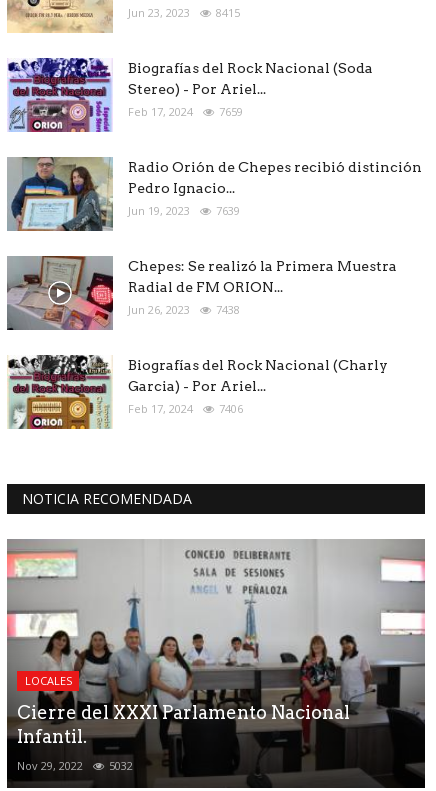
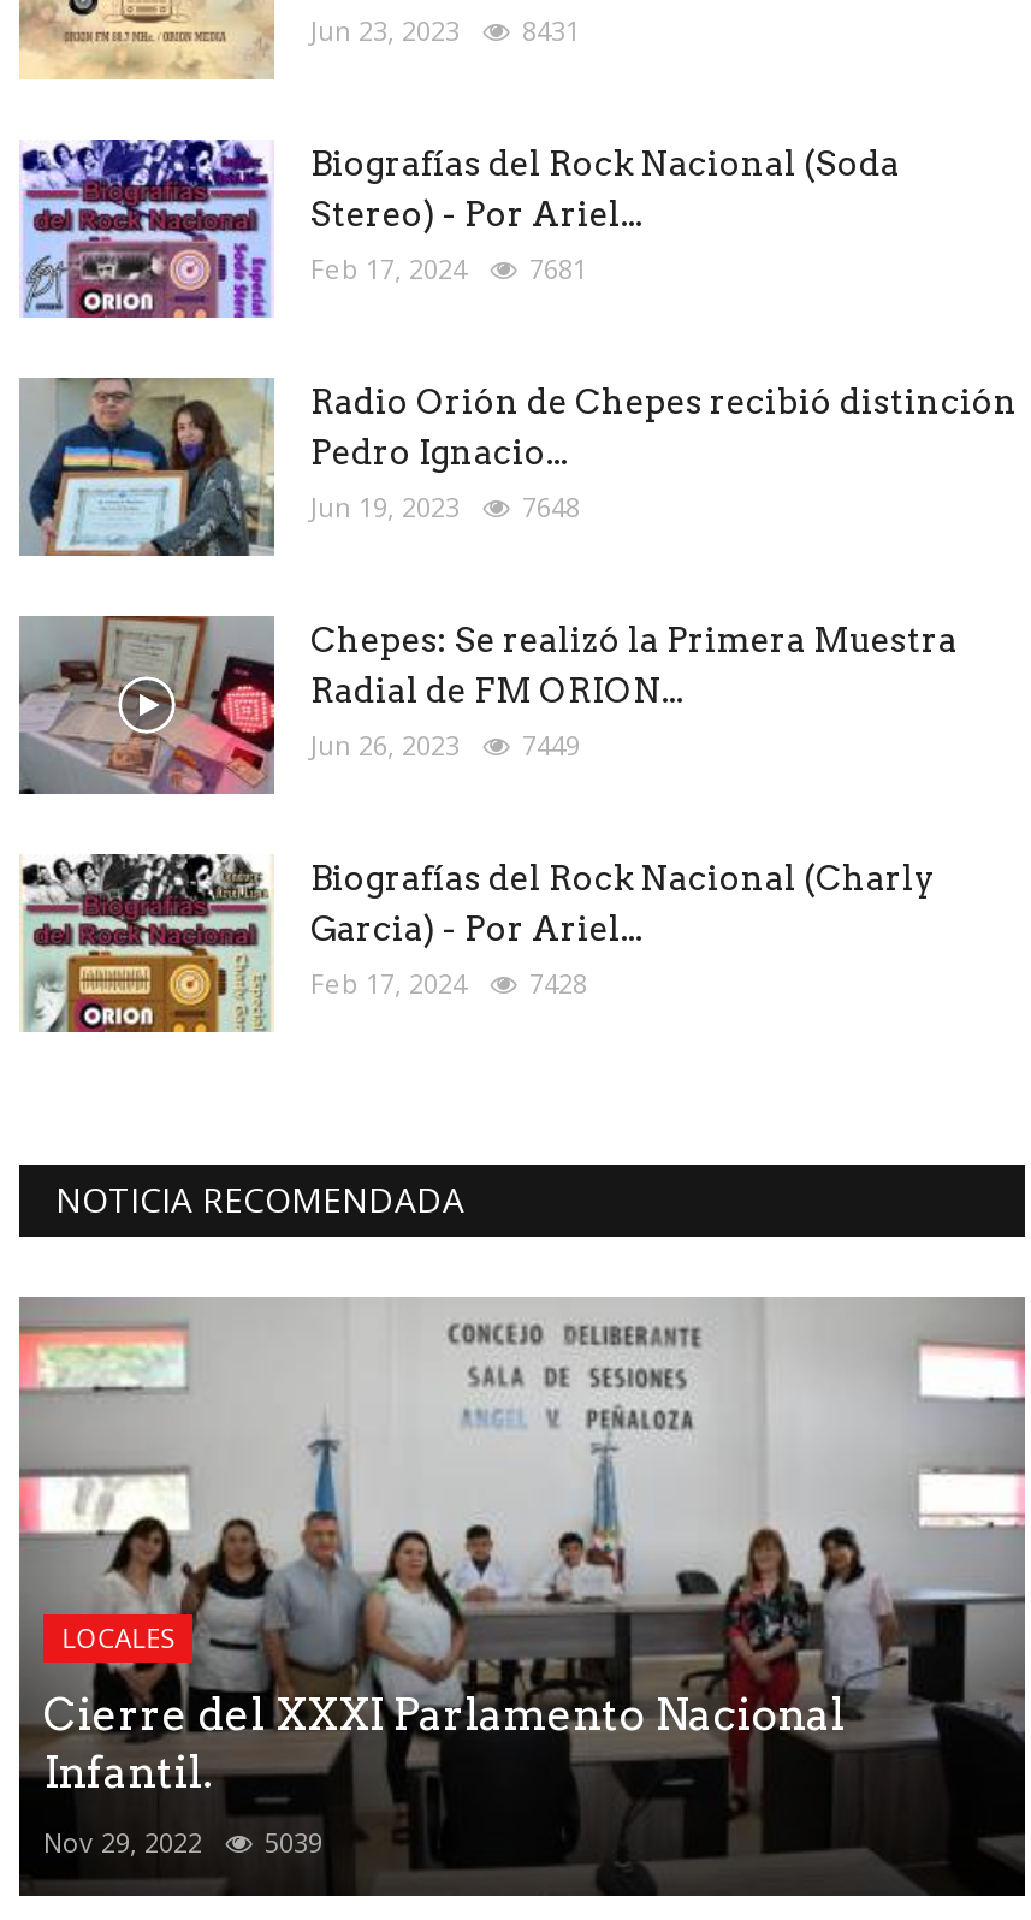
- Jun 23, 2023 8415
+ Jun 23, 2023 8431

- Feb 17, 2024 7659
+ Feb 17, 2024 7681

- Jun 19, 2023 7639
+ Jun 19, 2023 7648

- Jun 26, 2023 7438
+ Jun 26, 2023 7449

- Feb 17, 2024 7406
+ Feb 17, 2024 7428

- Nov 29, 2022 5032
+ Nov 29, 2022 5039
